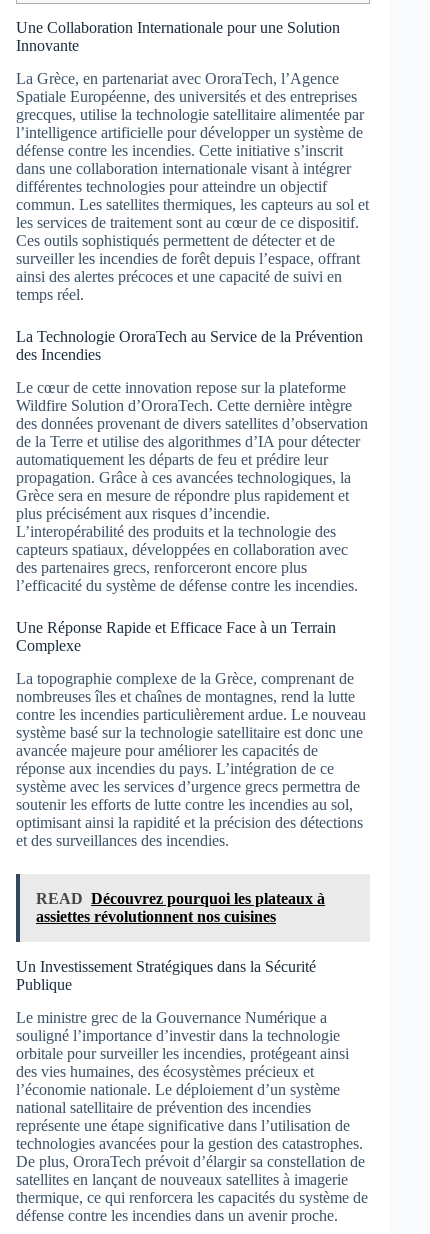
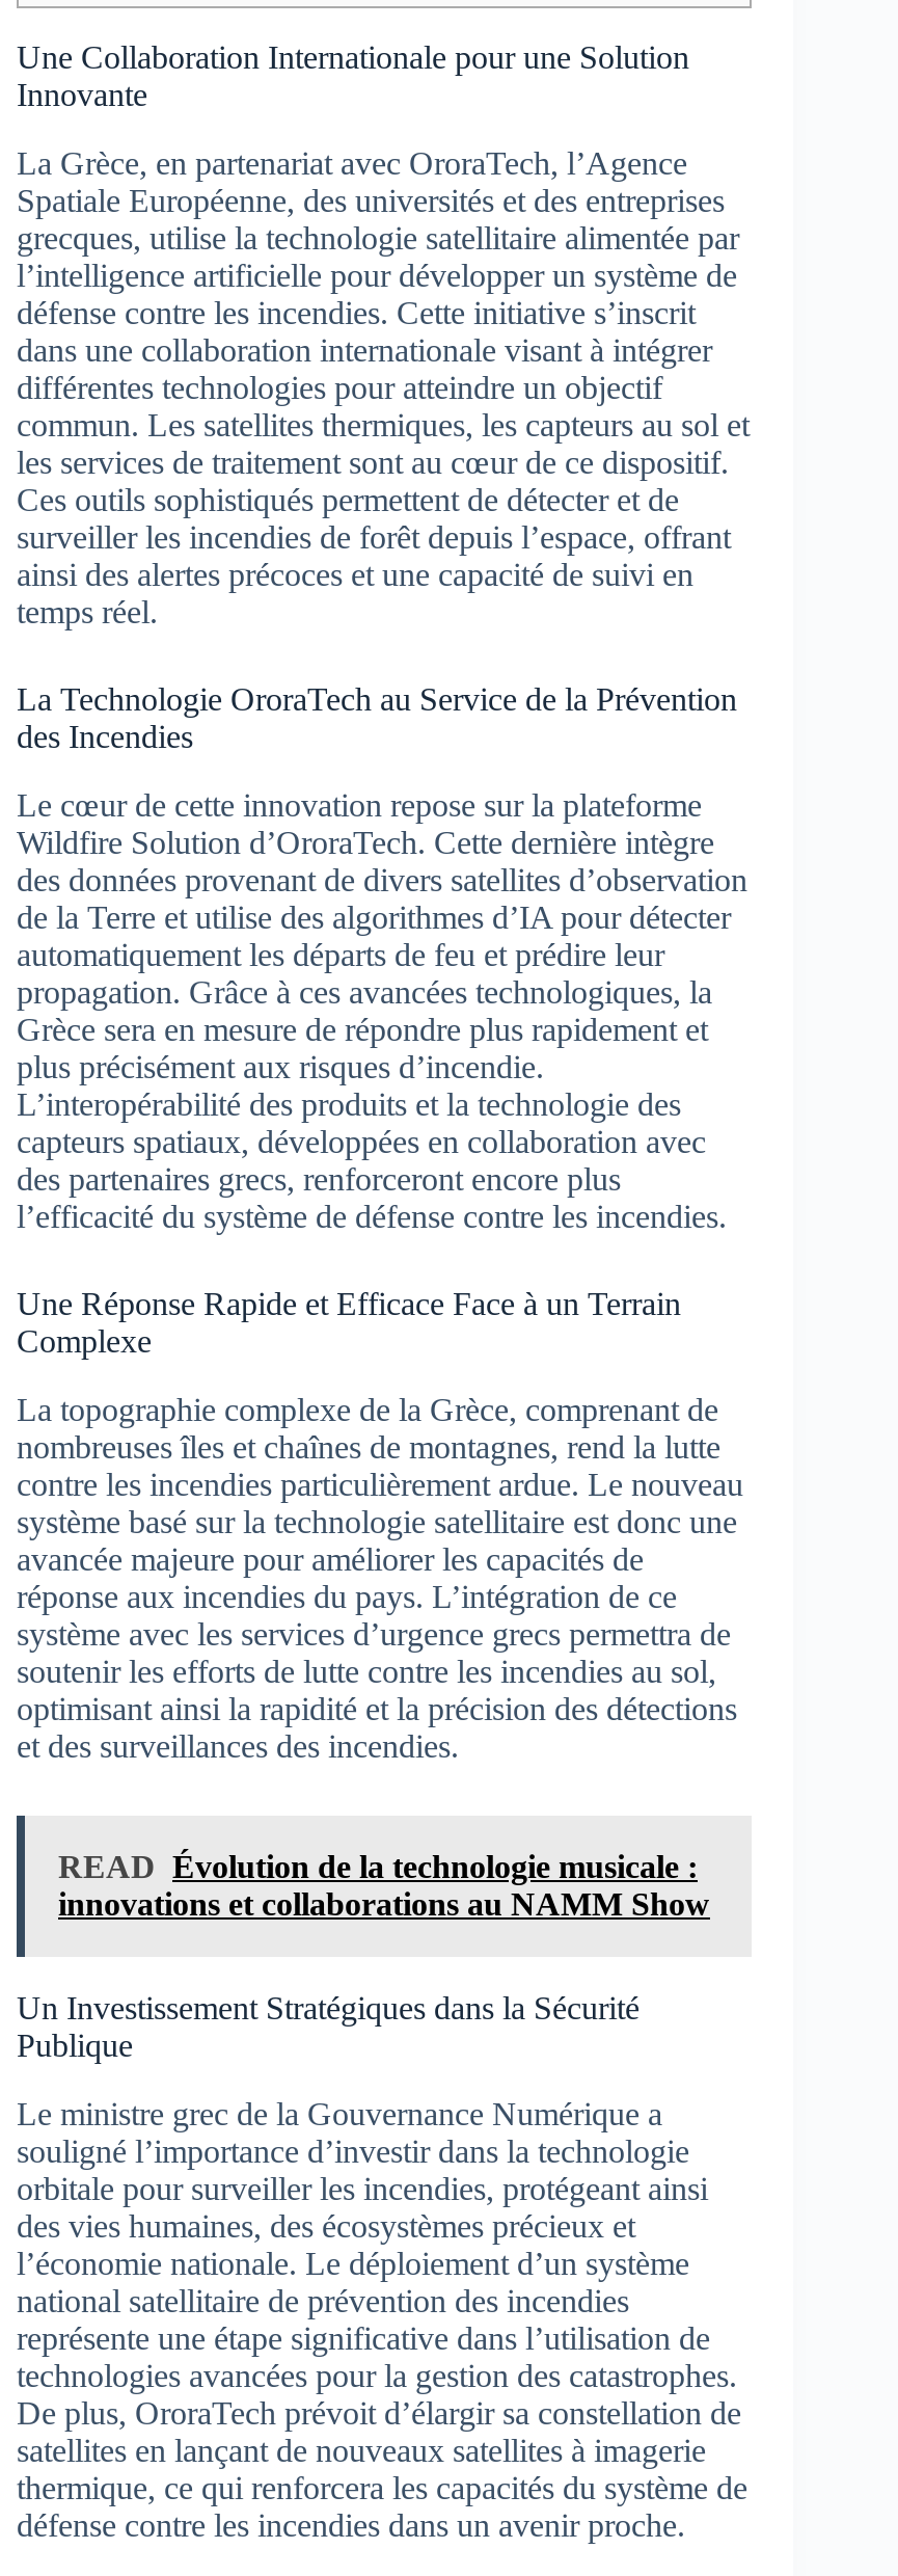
- READ Découvrez pourquoi les plateaux à
- assiettes révolutionnent nos cuisines
+ READ Évolution de la technologie musicale :
+ innovations et collaborations au NAMM Show
